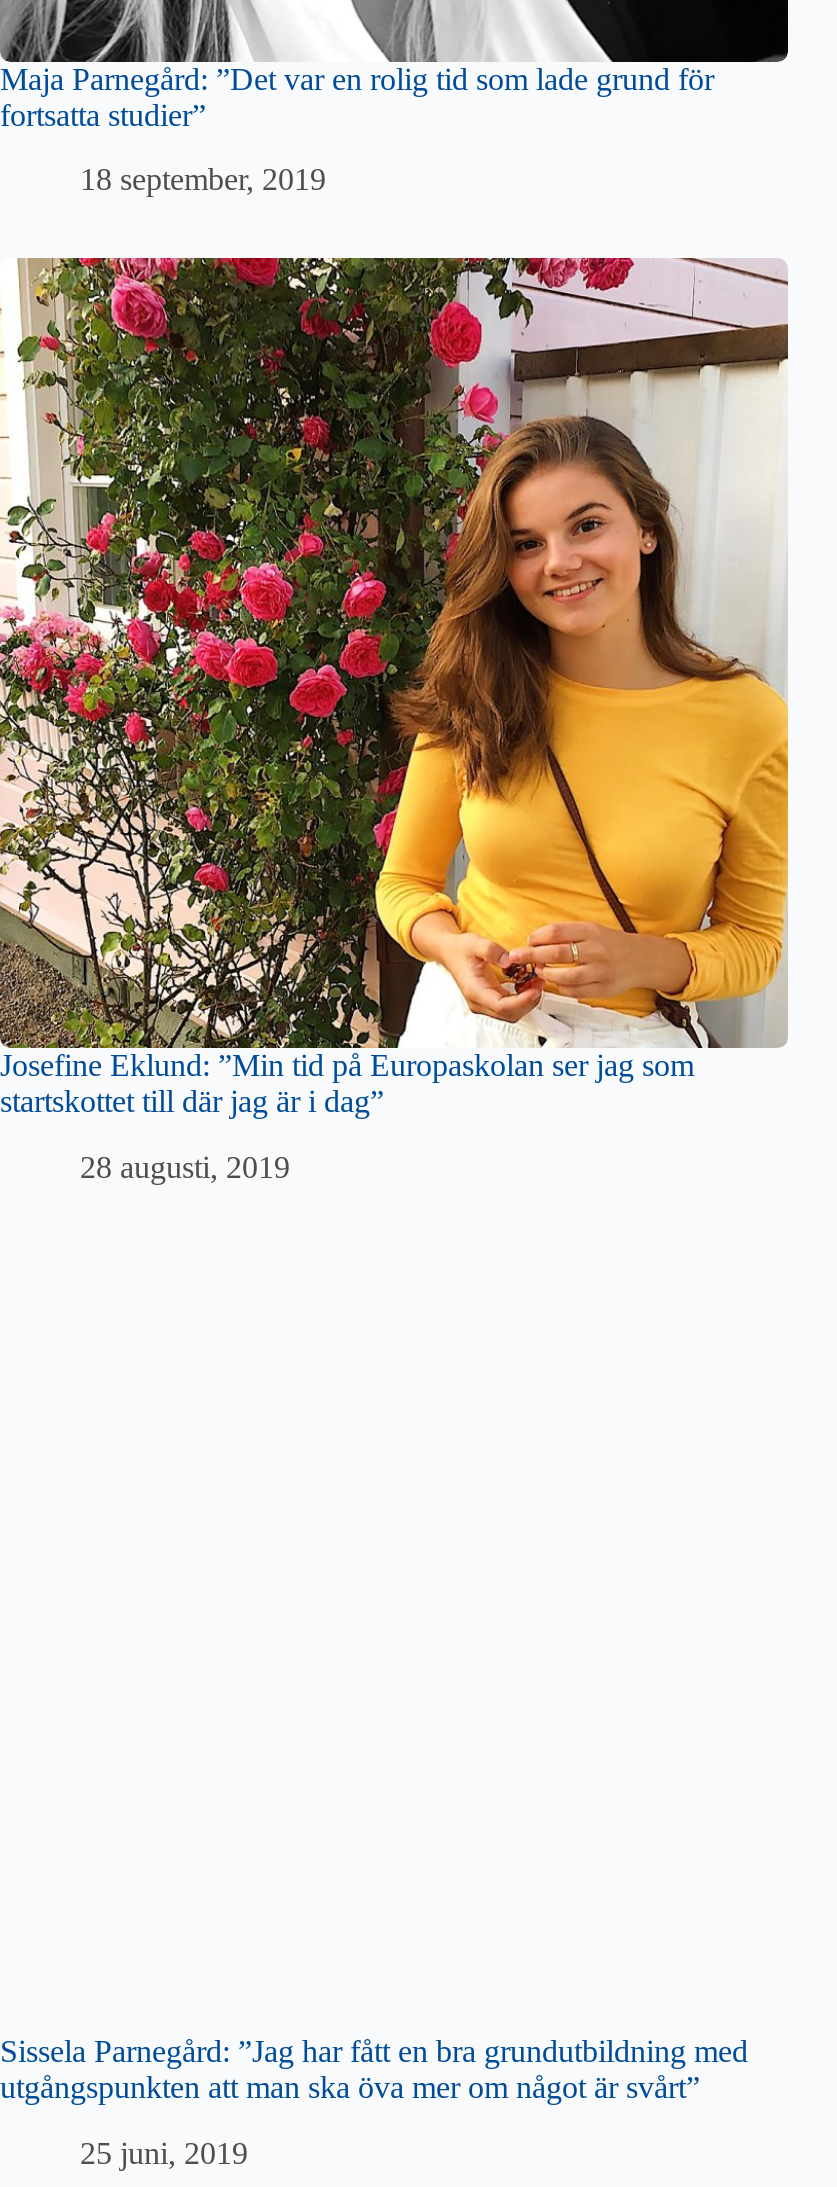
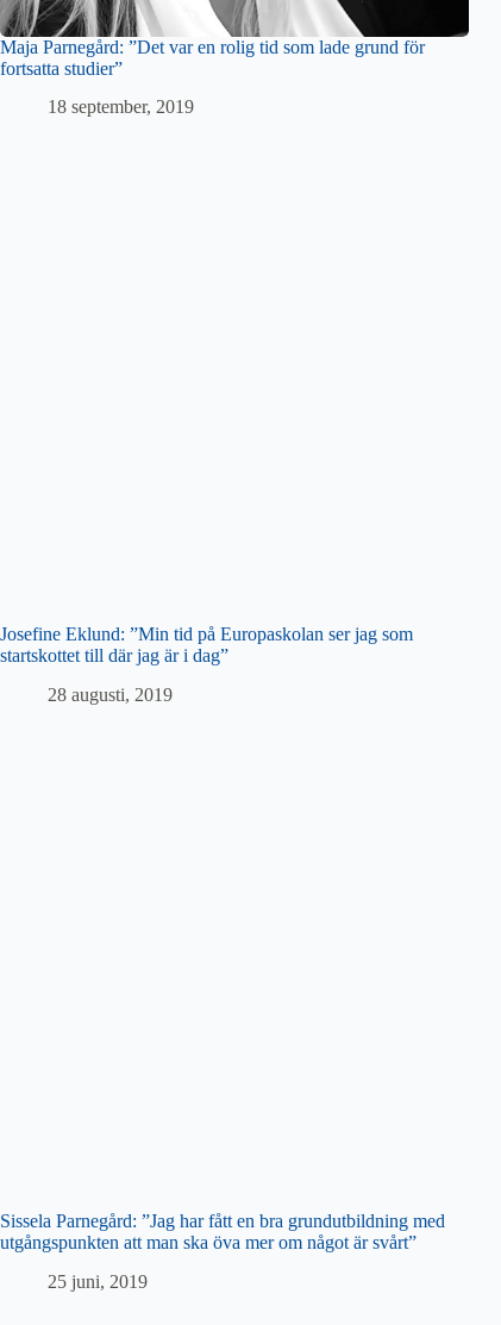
- [image]
